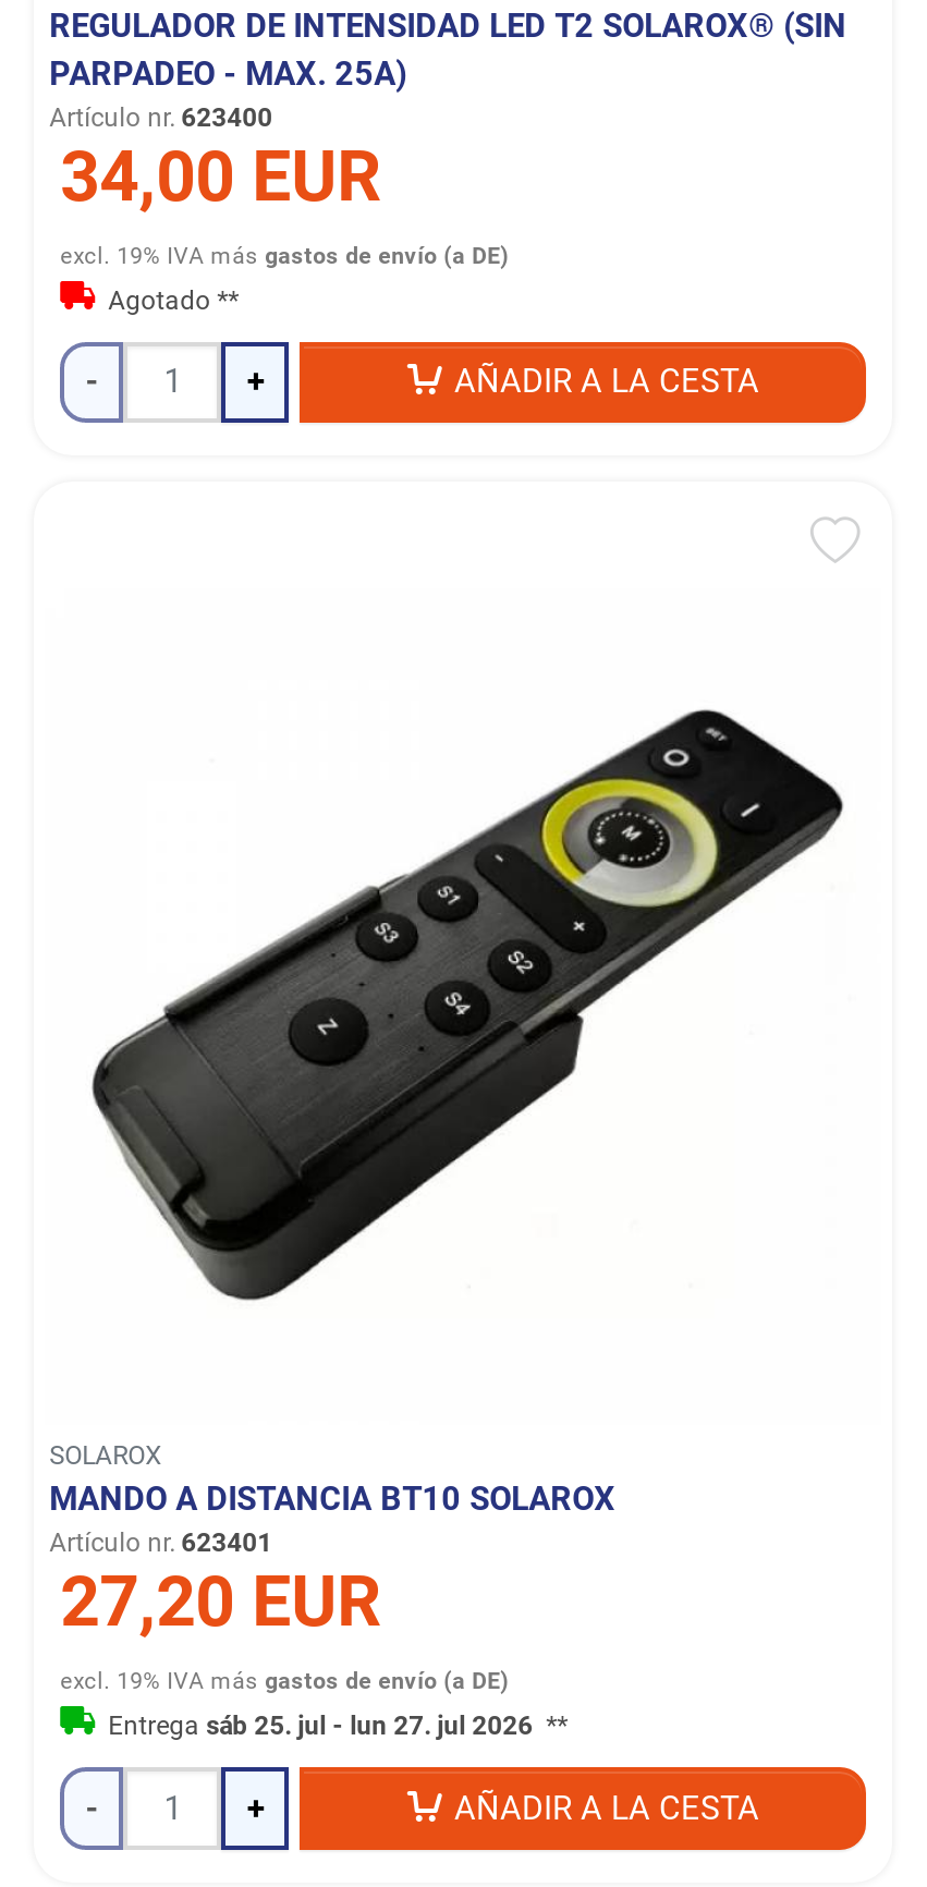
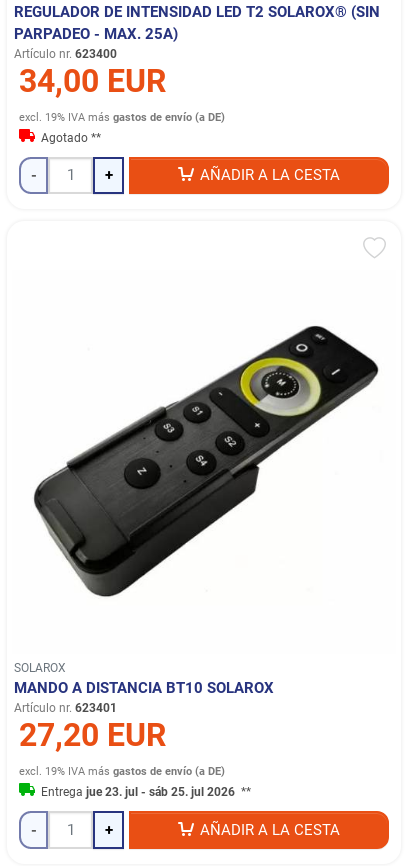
- Entrega sáb 25. jul - lun 27. jul 2026 **
+ Entrega jue 23. jul - sáb 25. jul 2026 **
